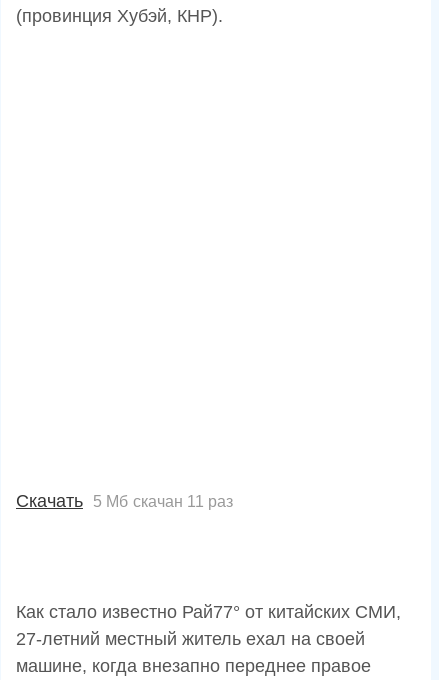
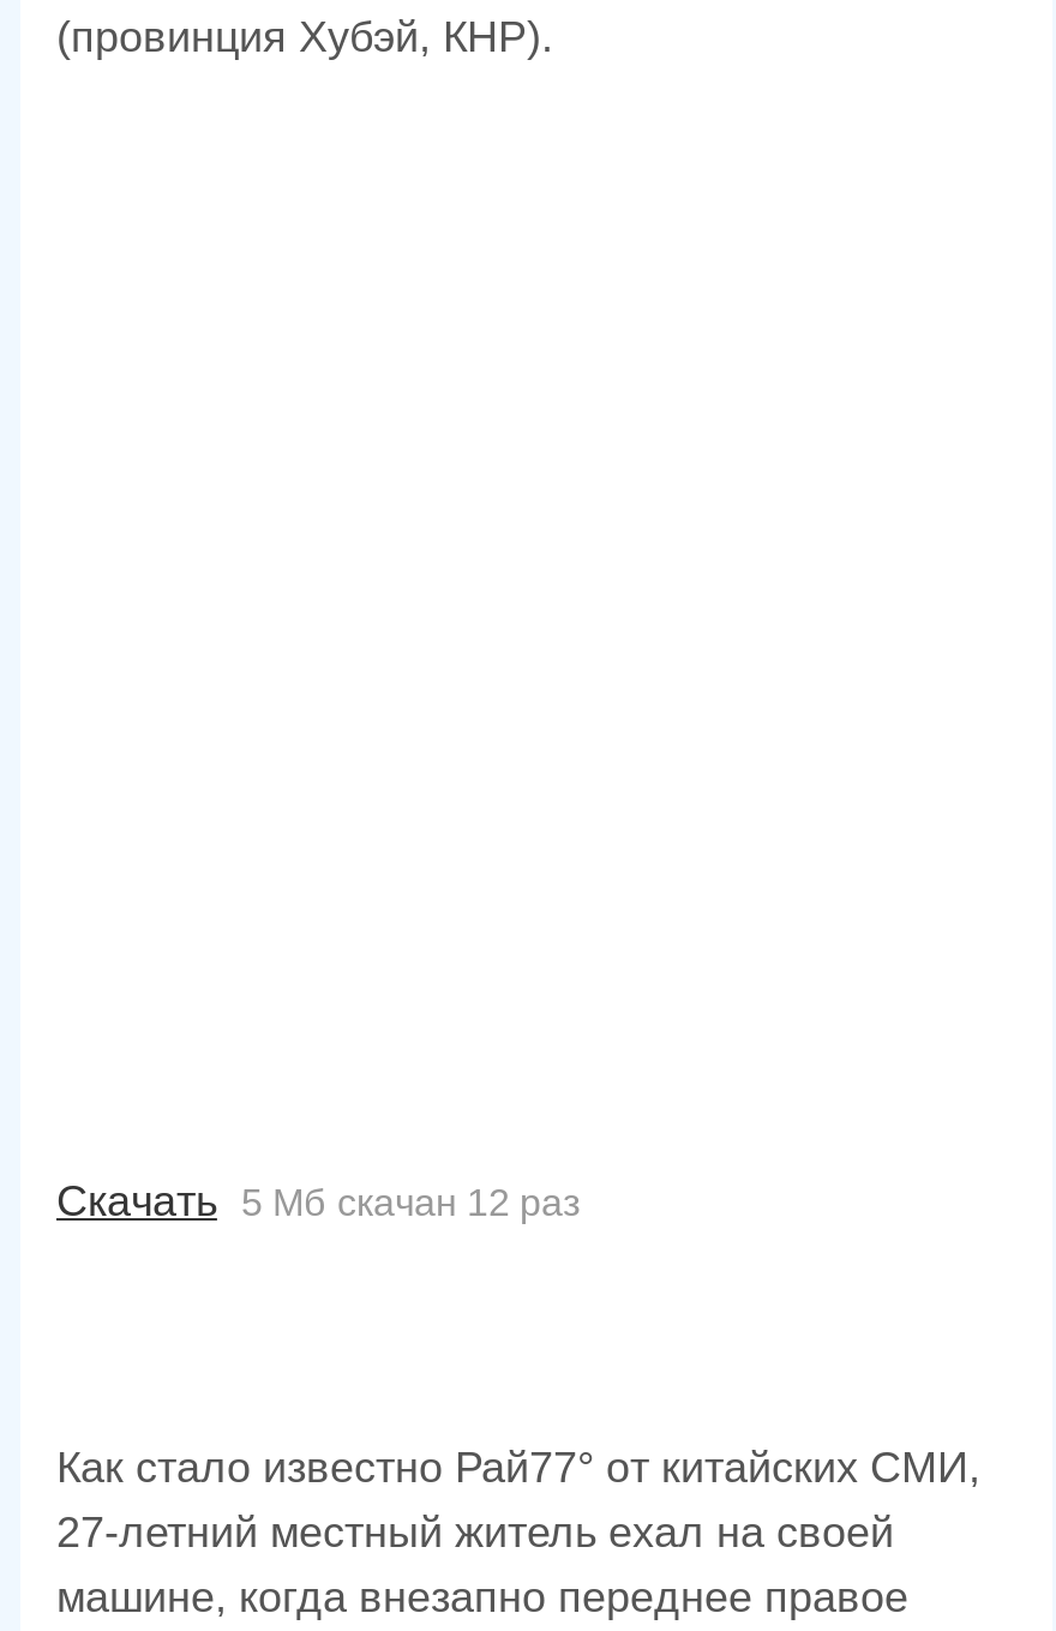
- Скачать 5 Мб скачан 11 раз
+ Скачать 5 Мб скачан 12 раз
